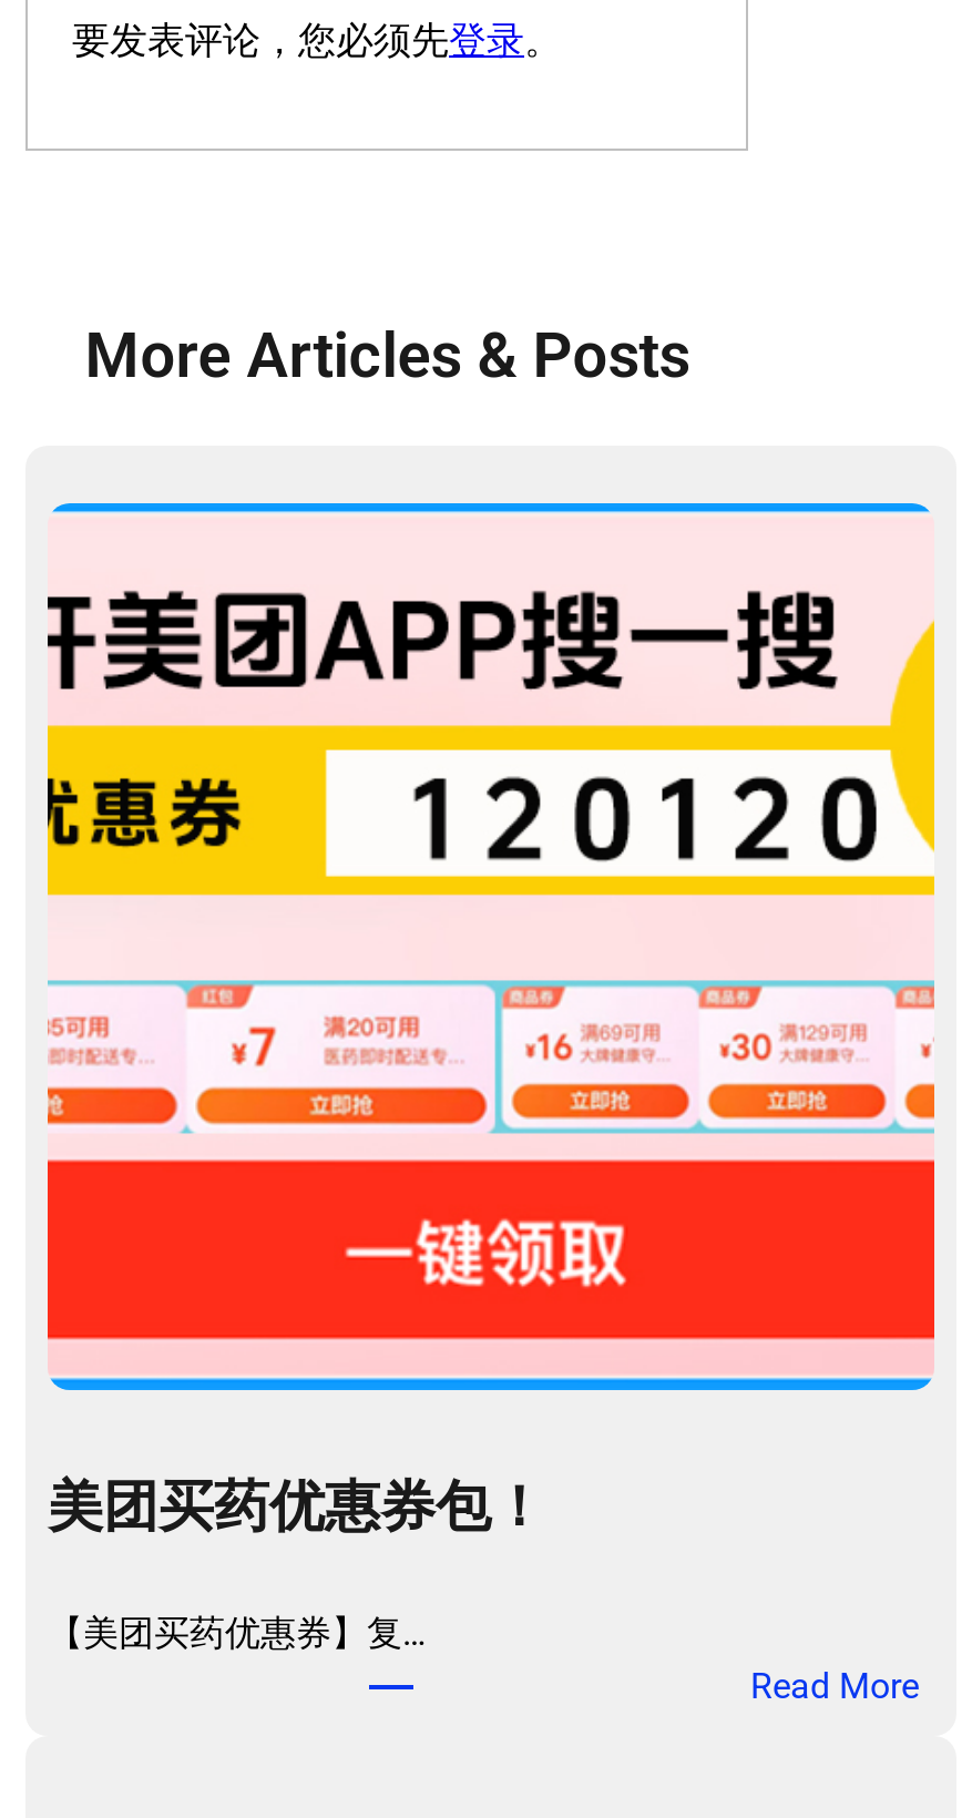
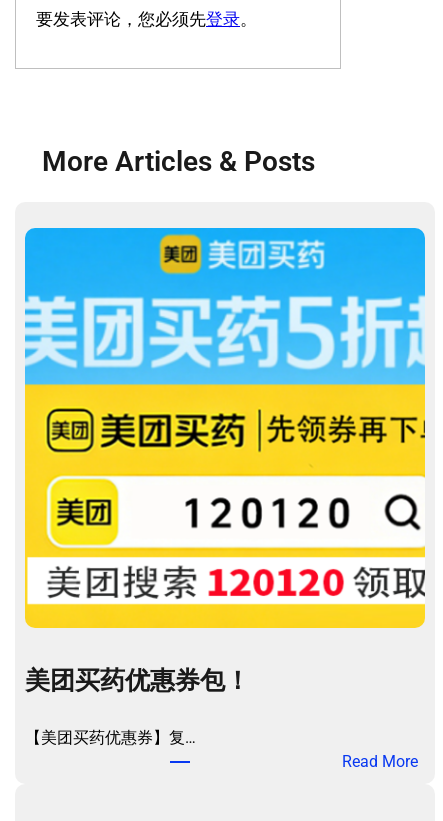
- [image]
+ [image]
